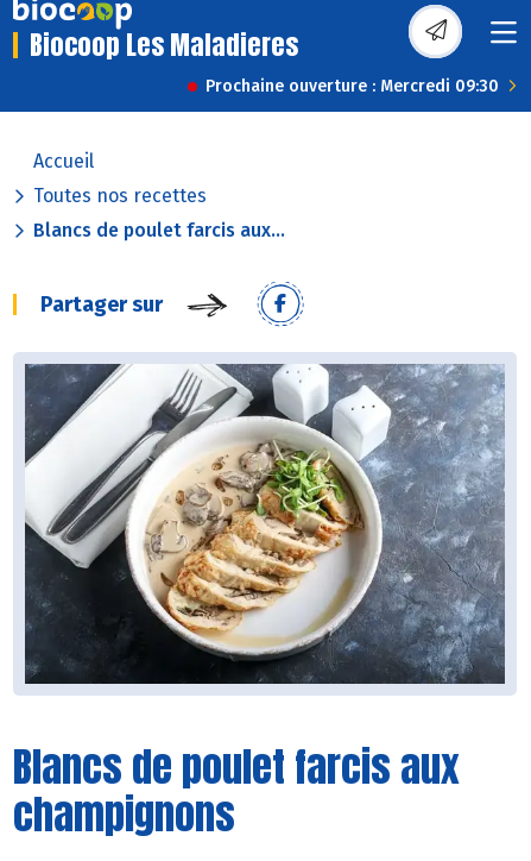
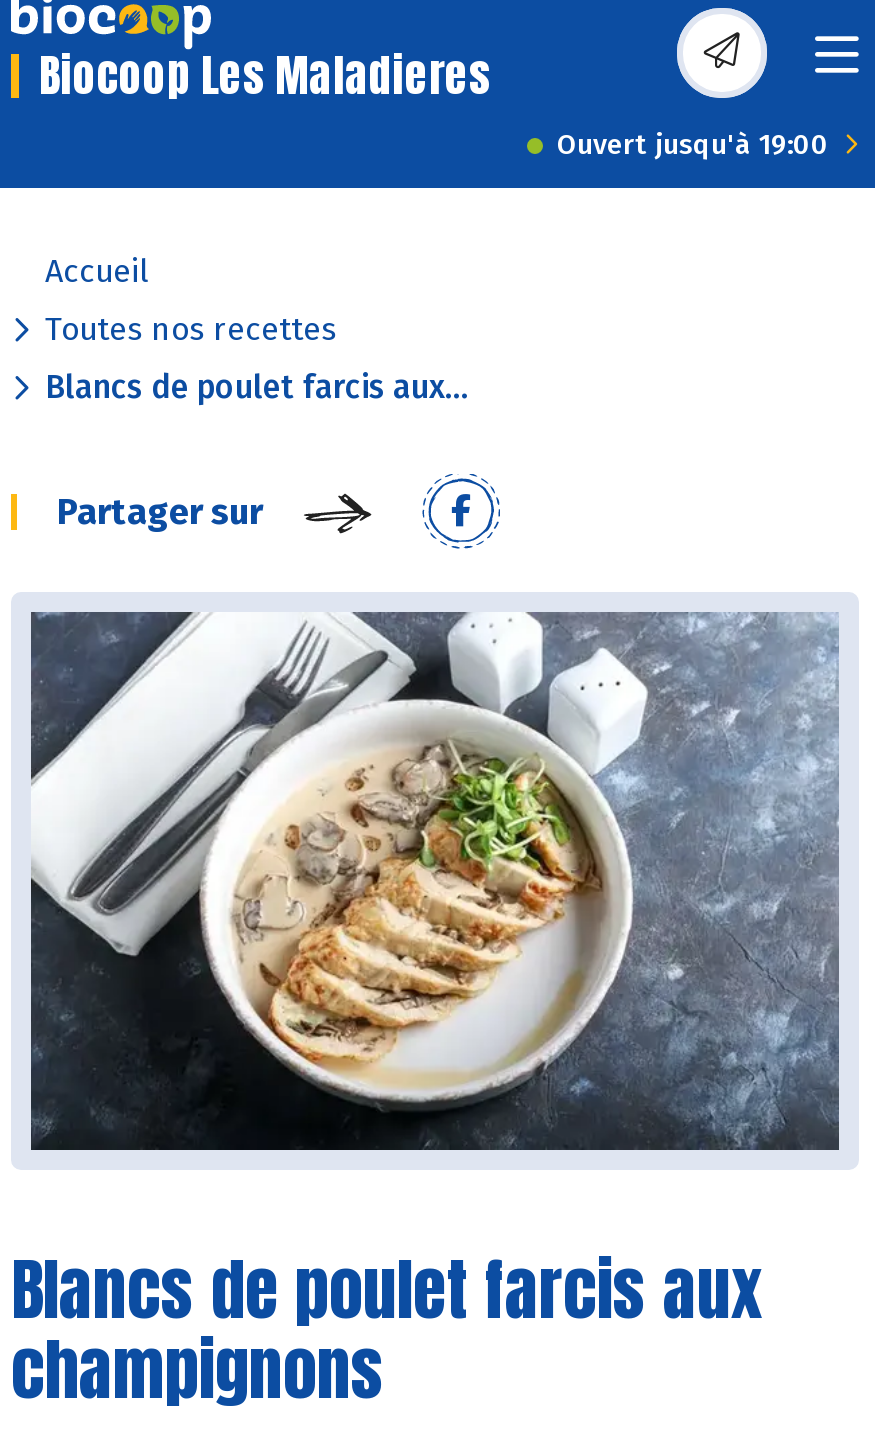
- Prochaine ouverture : Mercredi 09:30
+ Ouvert jusqu'à 19:00
